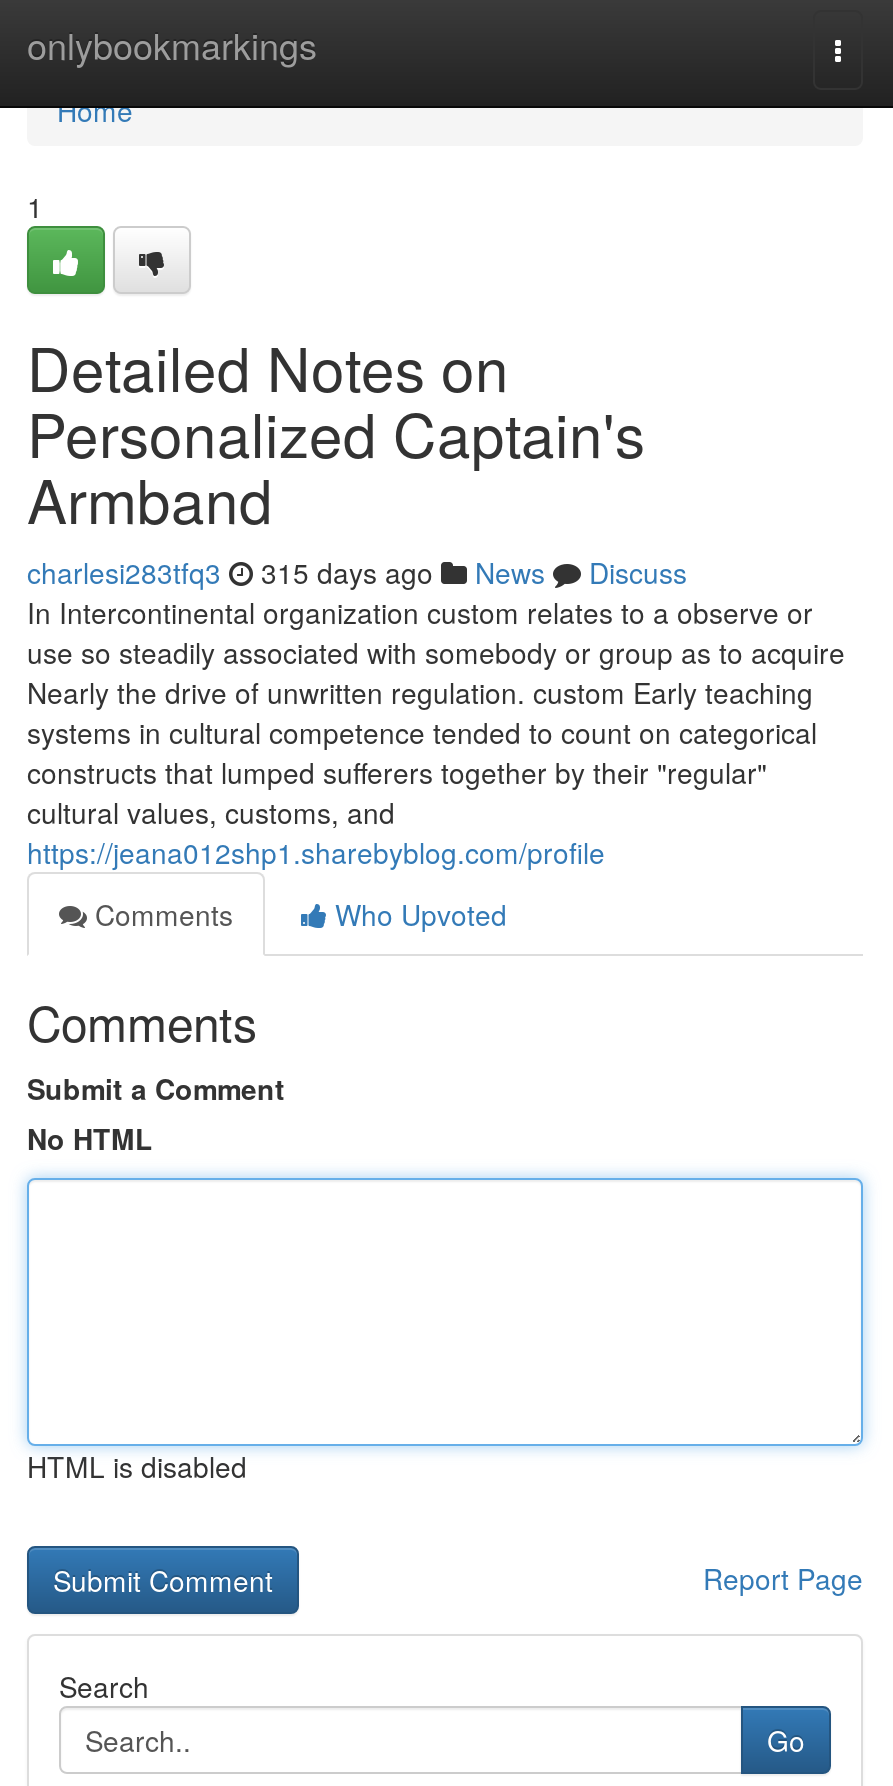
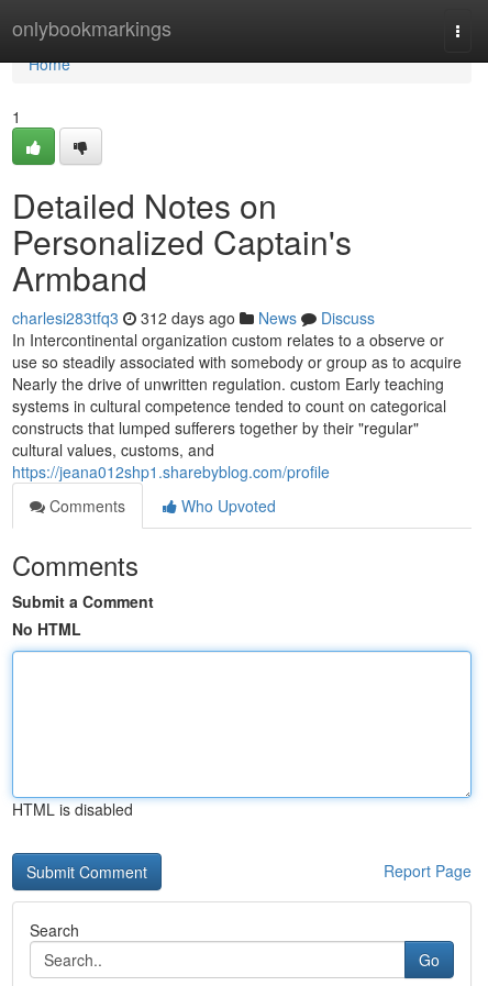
- charlesi283tfq3 315 days ago News Discuss
+ charlesi283tfq3 312 days ago News Discuss
